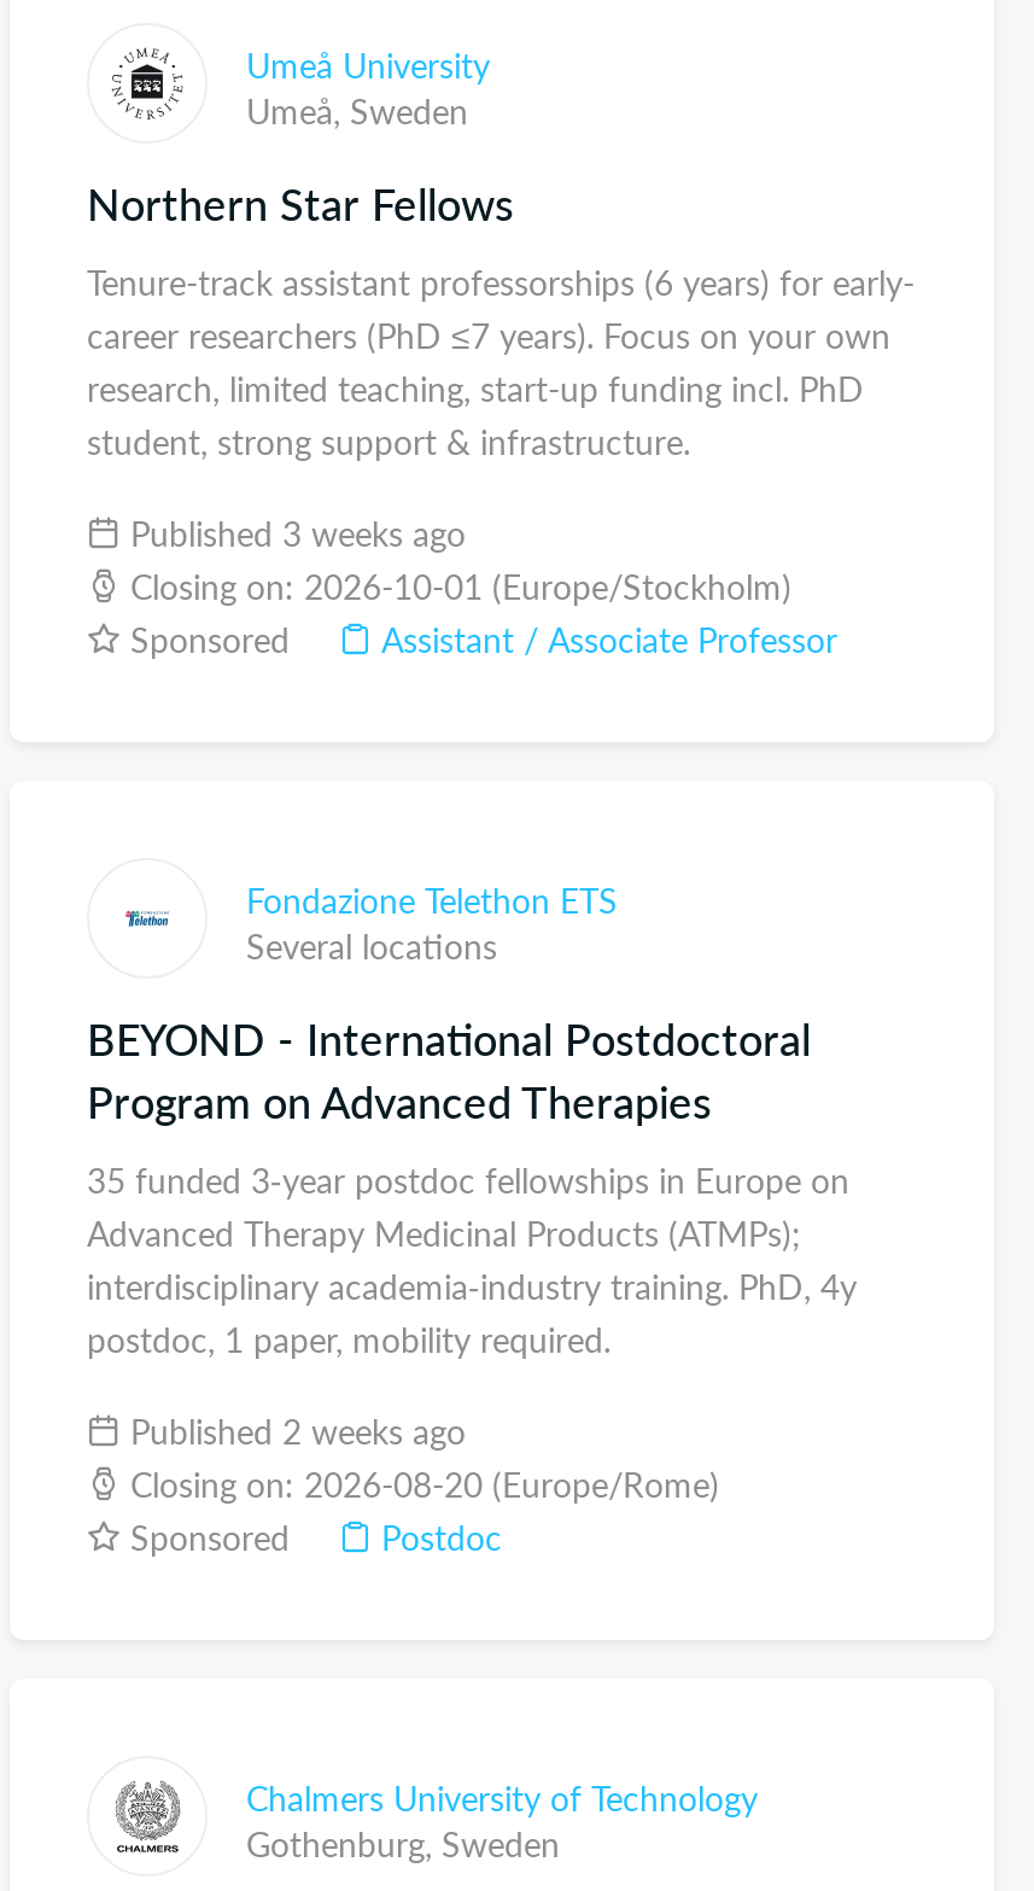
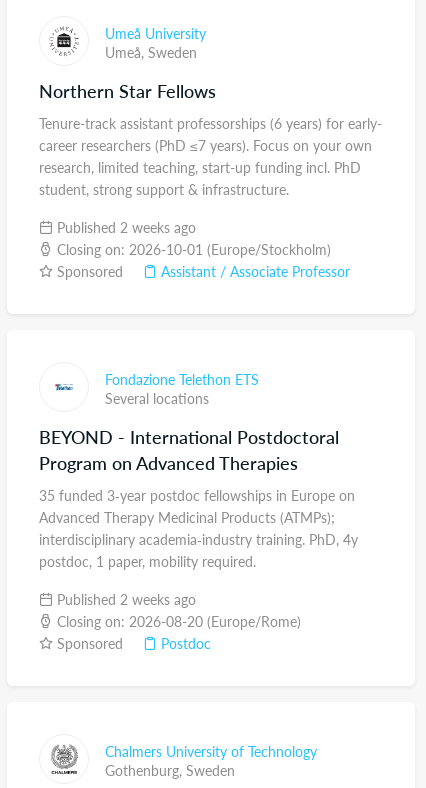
- Published 3 weeks ago
+ Published 2 weeks ago
